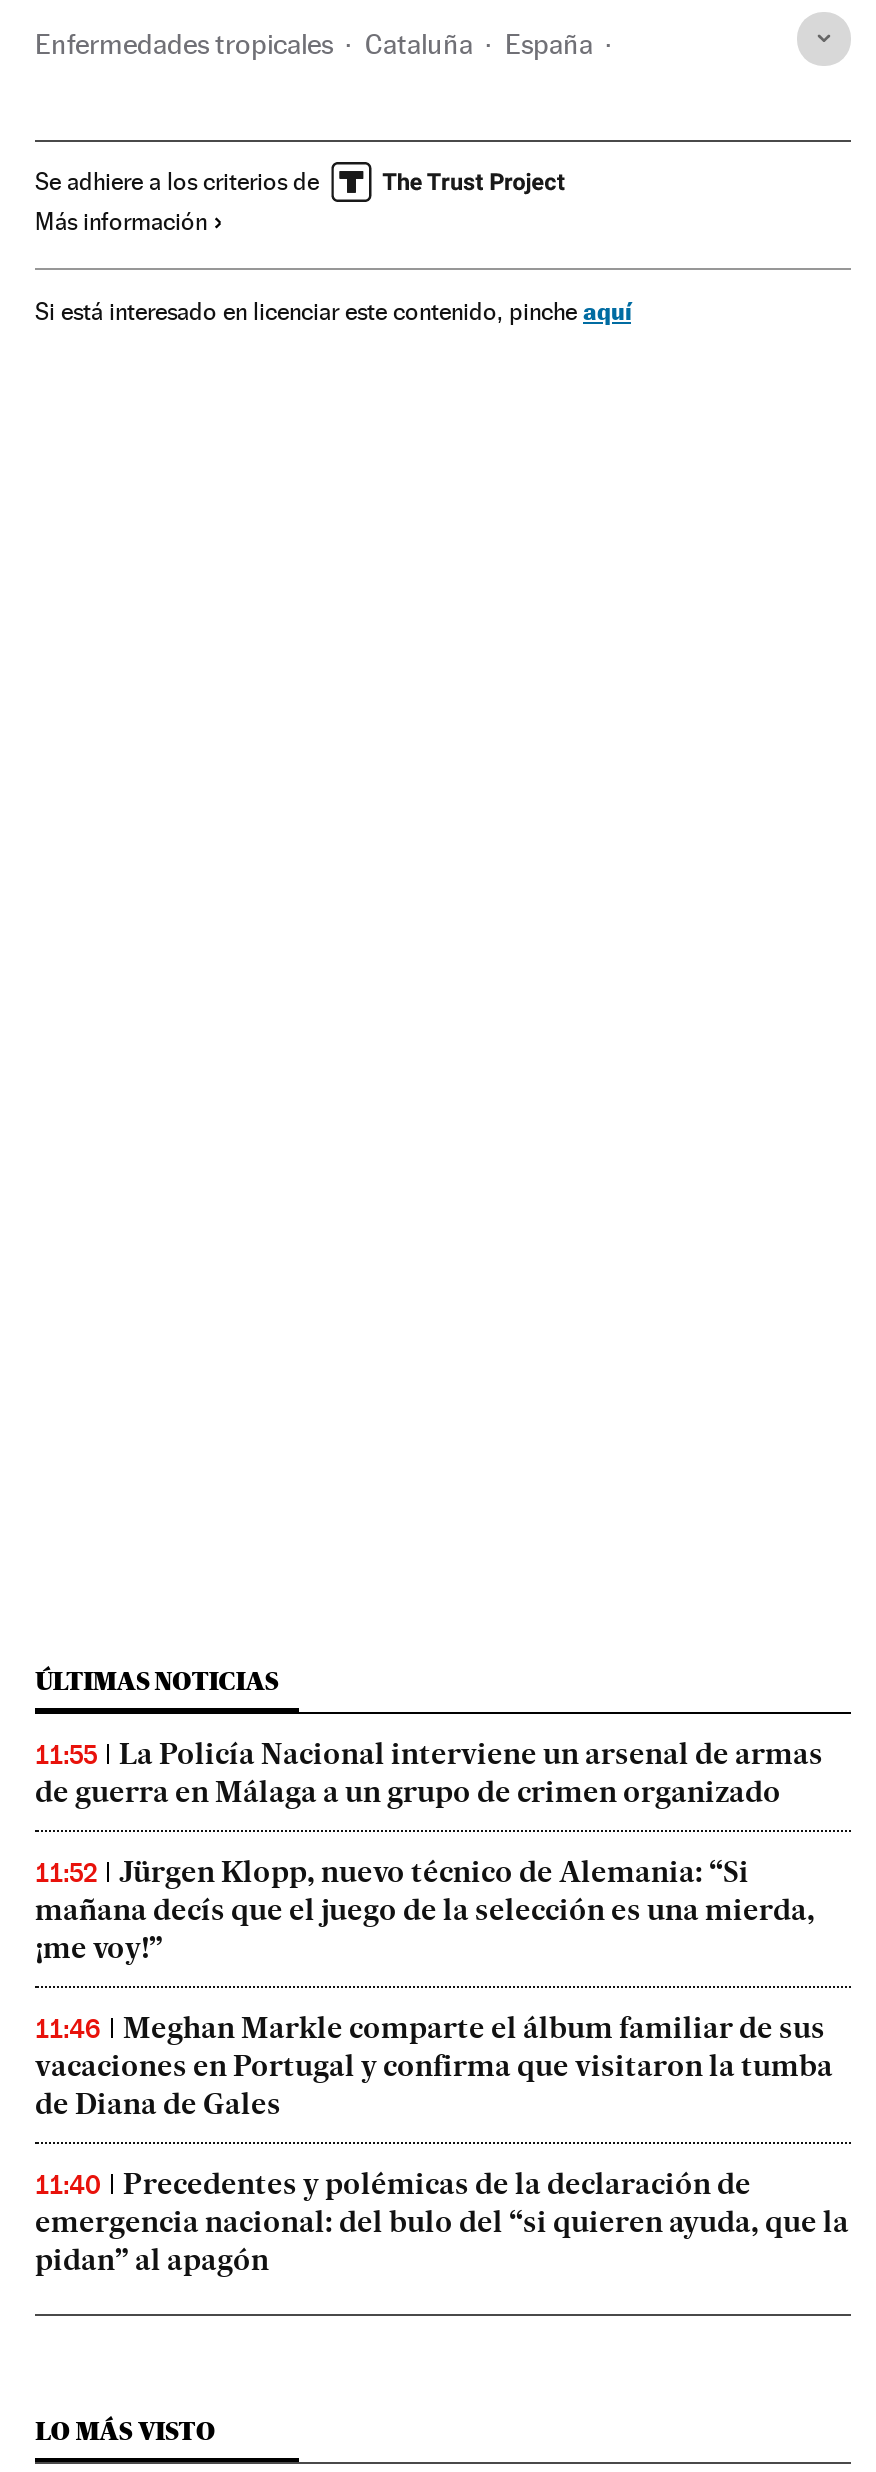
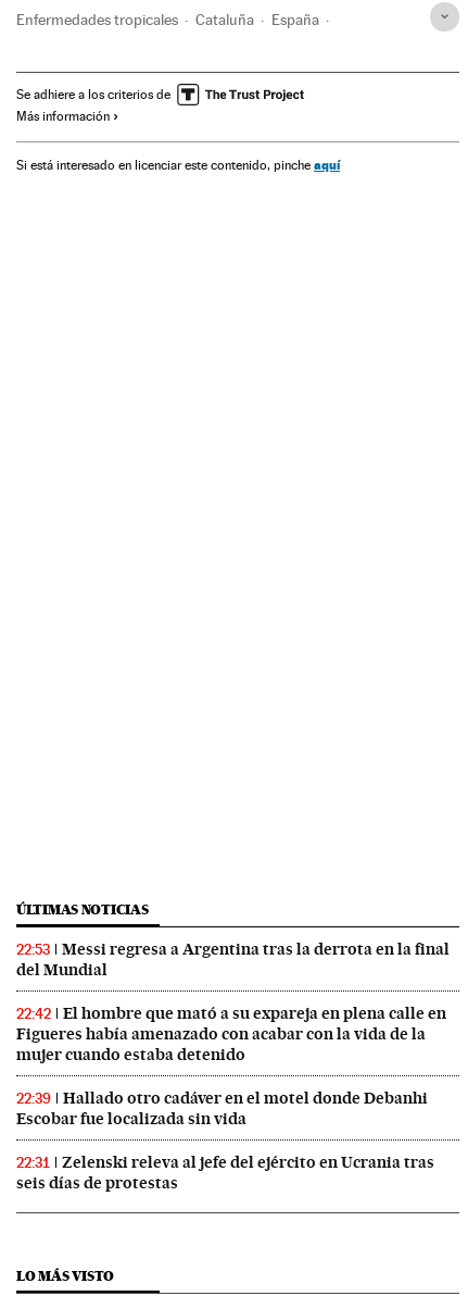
- 11:55
- La Policía Nacional interviene un arsenal de armas
- de guerra en Málaga a un grupo de crimen organizado
+ 22:53
+ Messi regresa a Argentina tras la derrota en la final
+ del Mundial

- 11:52
- Jürgen Klopp, nuevo técnico de Alemania: “Si
- mañana decís que el juego de la selección es una mierda,
- ¡me voy!”
+ 22:42
+ El hombre que mató a su expareja en plena calle en
+ Figueres había amenazado con acabar con la vida de la
+ mujer cuando estaba detenido

- 11:46
- Meghan Markle comparte el álbum familiar de sus
- vacaciones en Portugal y confirma que visitaron la tumba
- de Diana de Gales
+ 22:39
+ Hallado otro cadáver en el motel donde Debanhi
+ Escobar fue localizada sin vida

- 11:40
- Precedentes y polémicas de la declaración de
- emergencia nacional: del bulo del “si quieren ayuda, que la
- pidan” al apagón
+ 22:31
+ Zelenski releva al jefe del ejército en Ucrania tras
+ seis días de protestas
